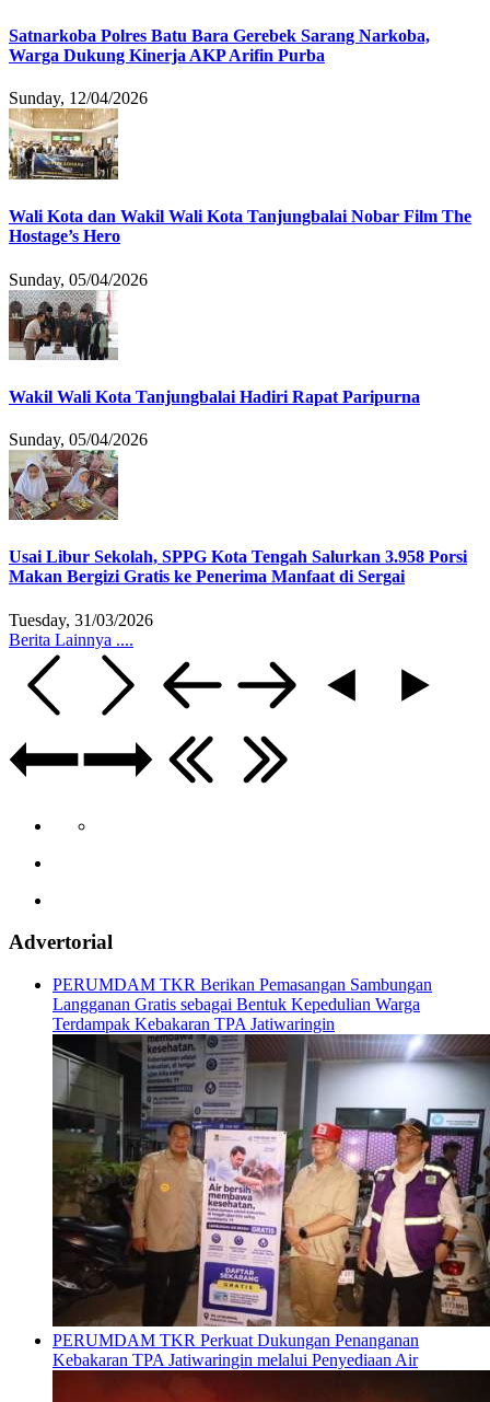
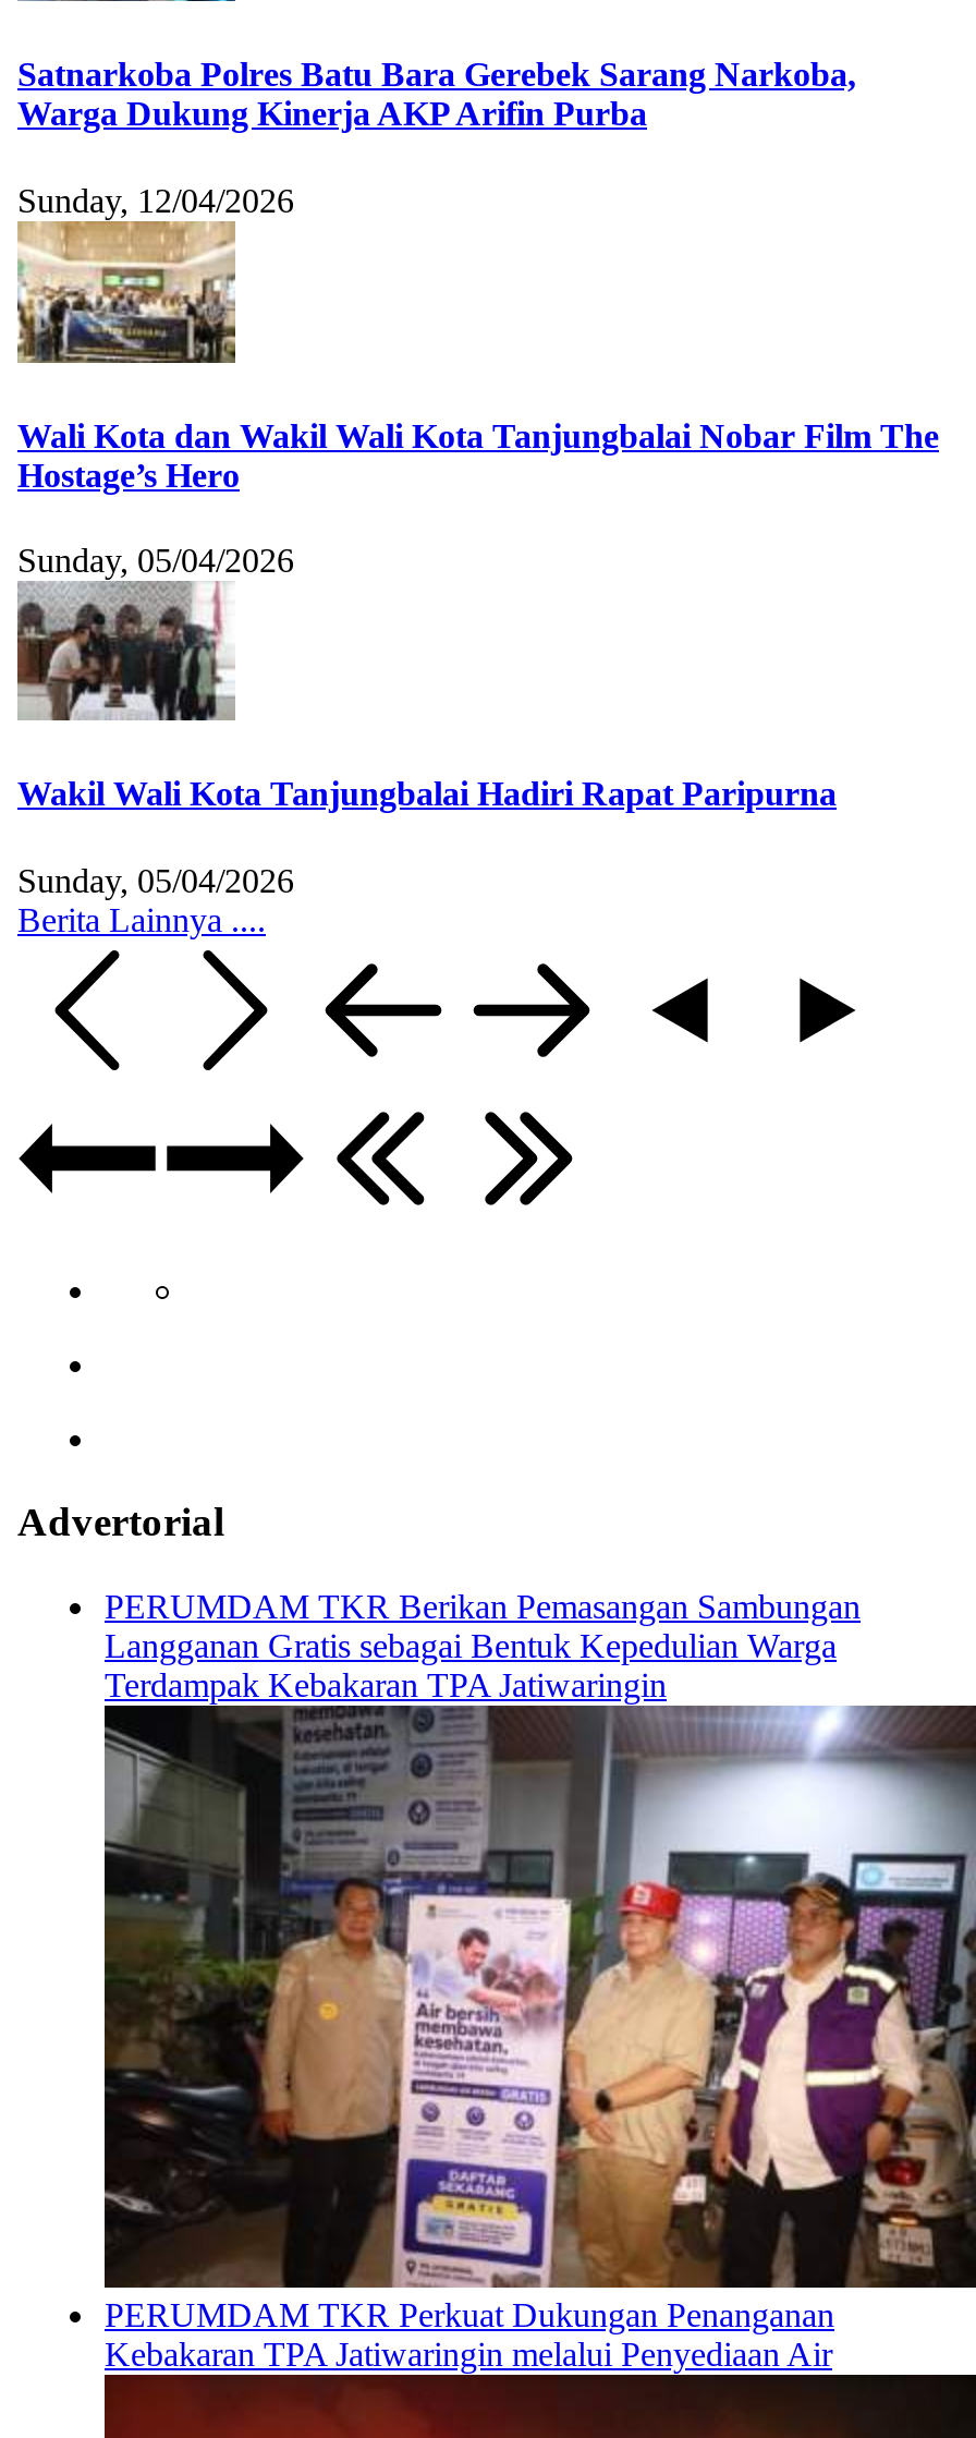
- [image]
- Usai Libur Sekolah, SPPG Kota Tengah Salurkan 3.958 Porsi
- Makan Bergizi Gratis ke Penerima Manfaat di Sergai
- Tuesday, 31/03/2026
